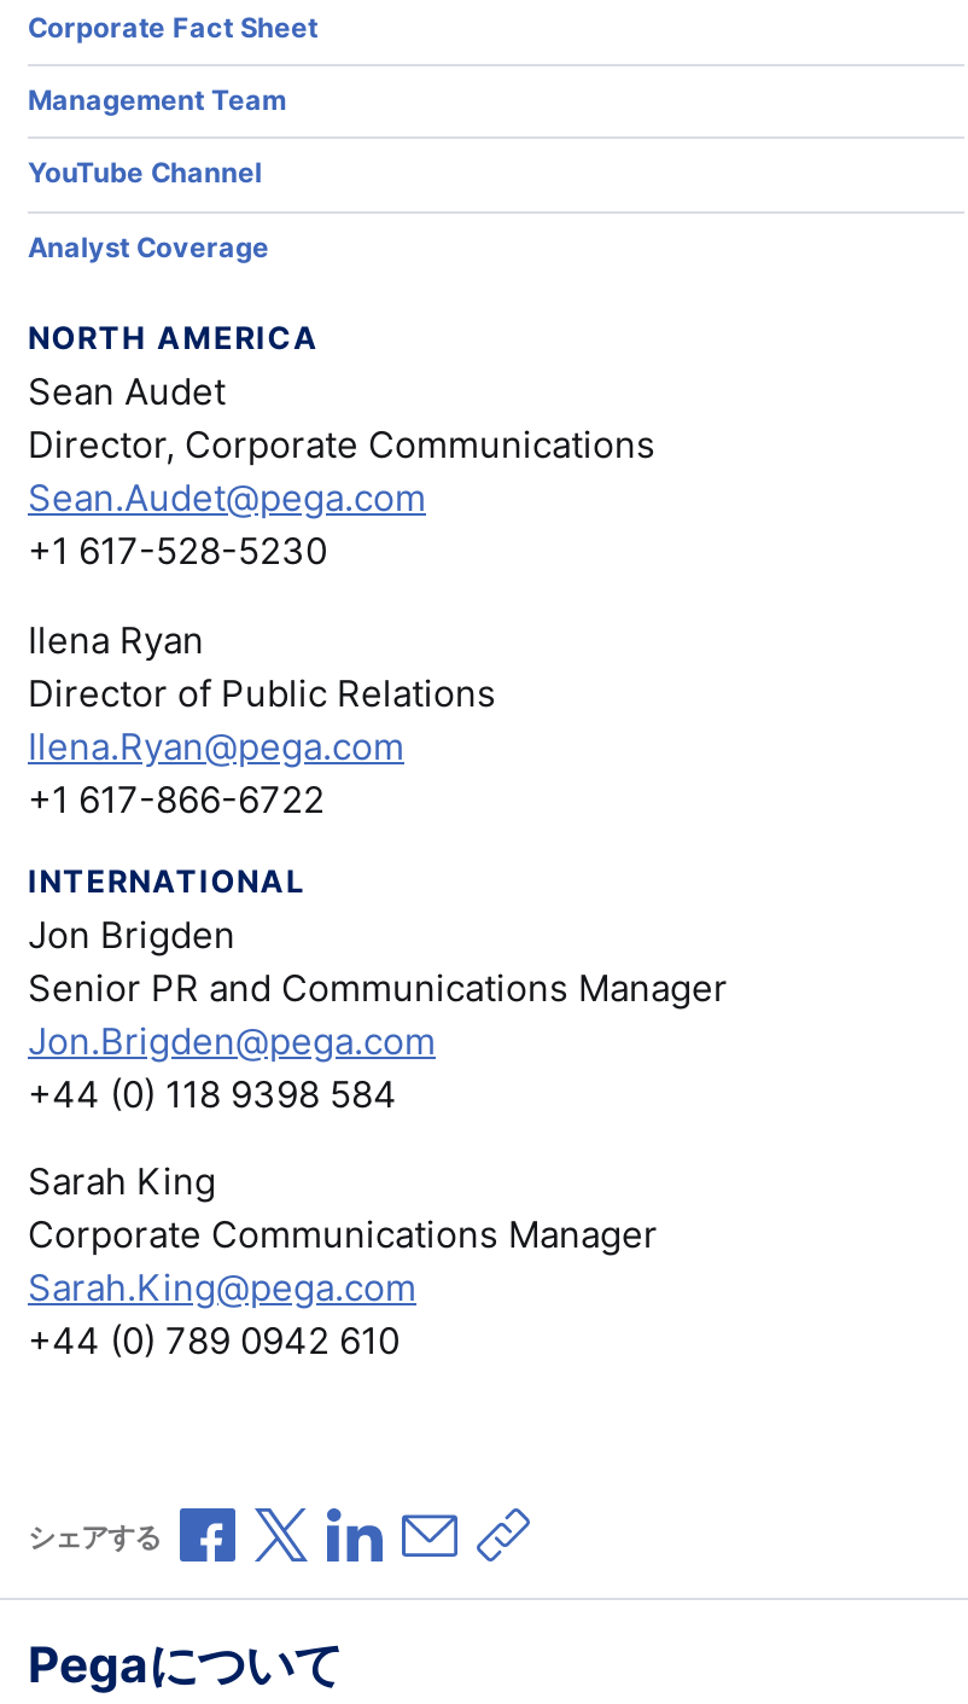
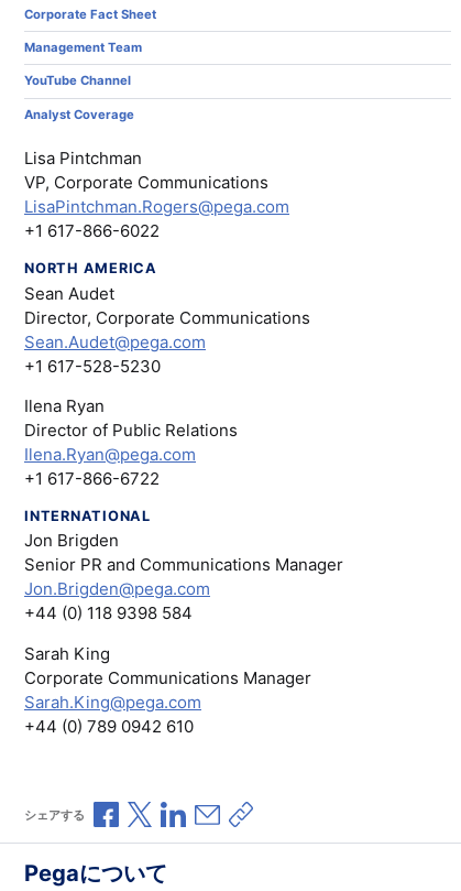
+ Lisa Pintchman
+ VP, Corporate Communications
+ LisaPintchman.Rogers@pega.com
+ +1 617-866-6022
